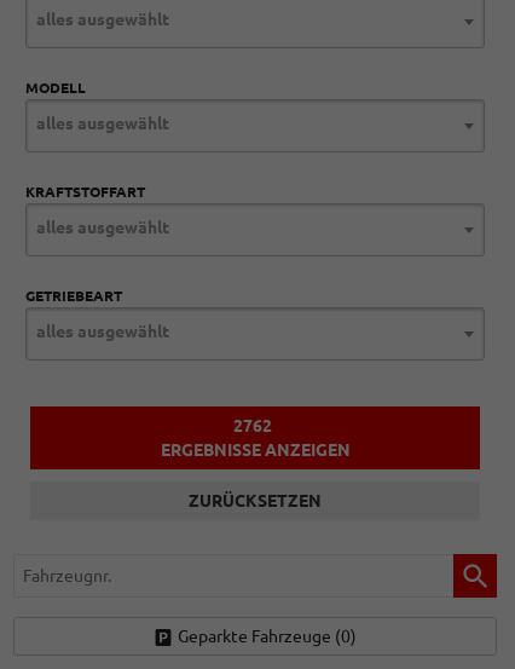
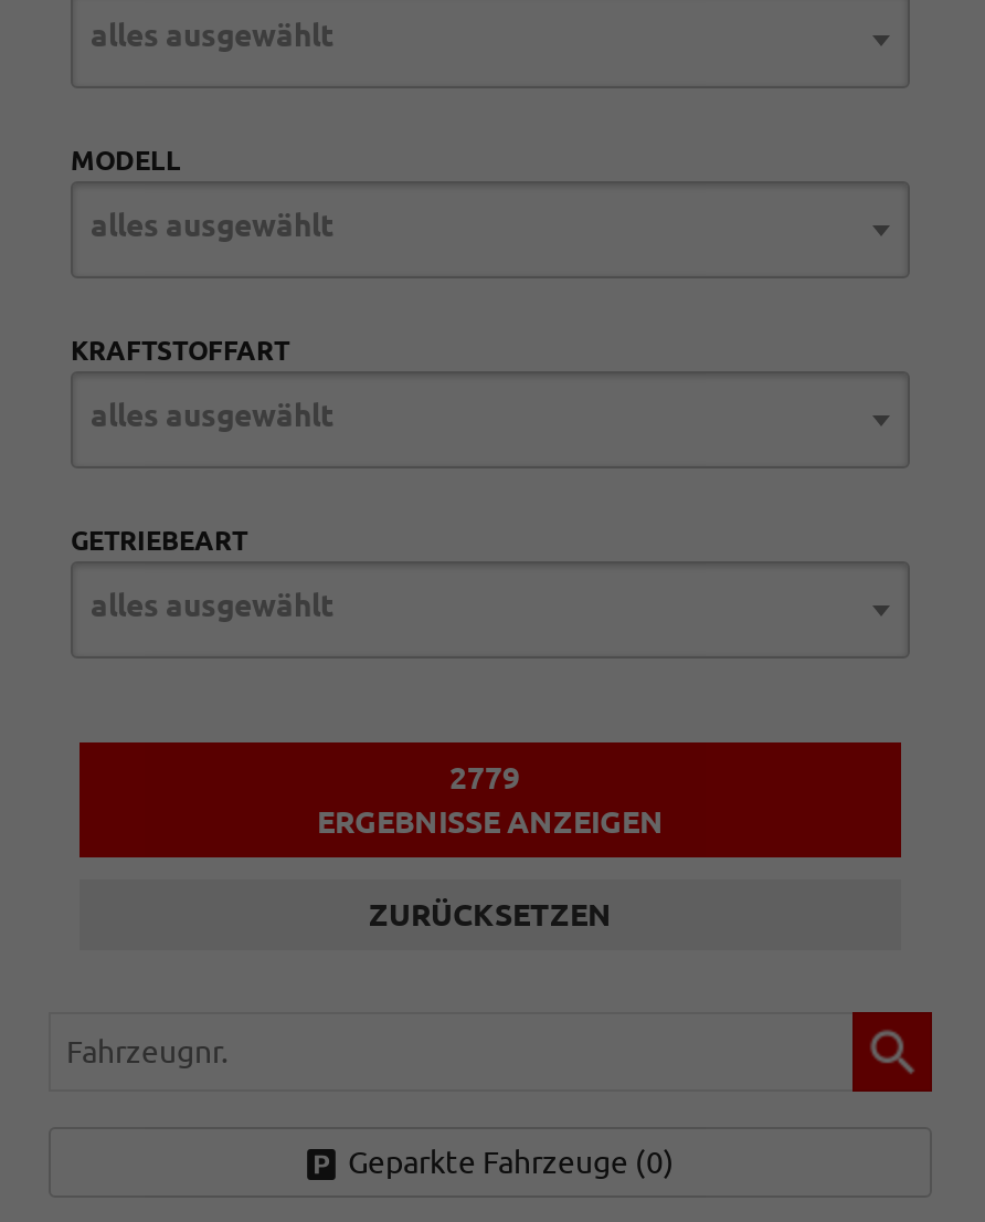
- 2762
+ 2779
